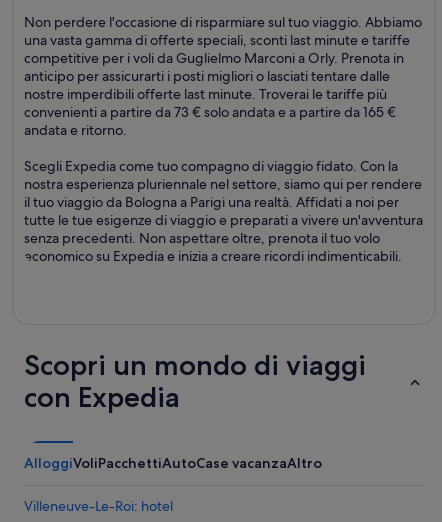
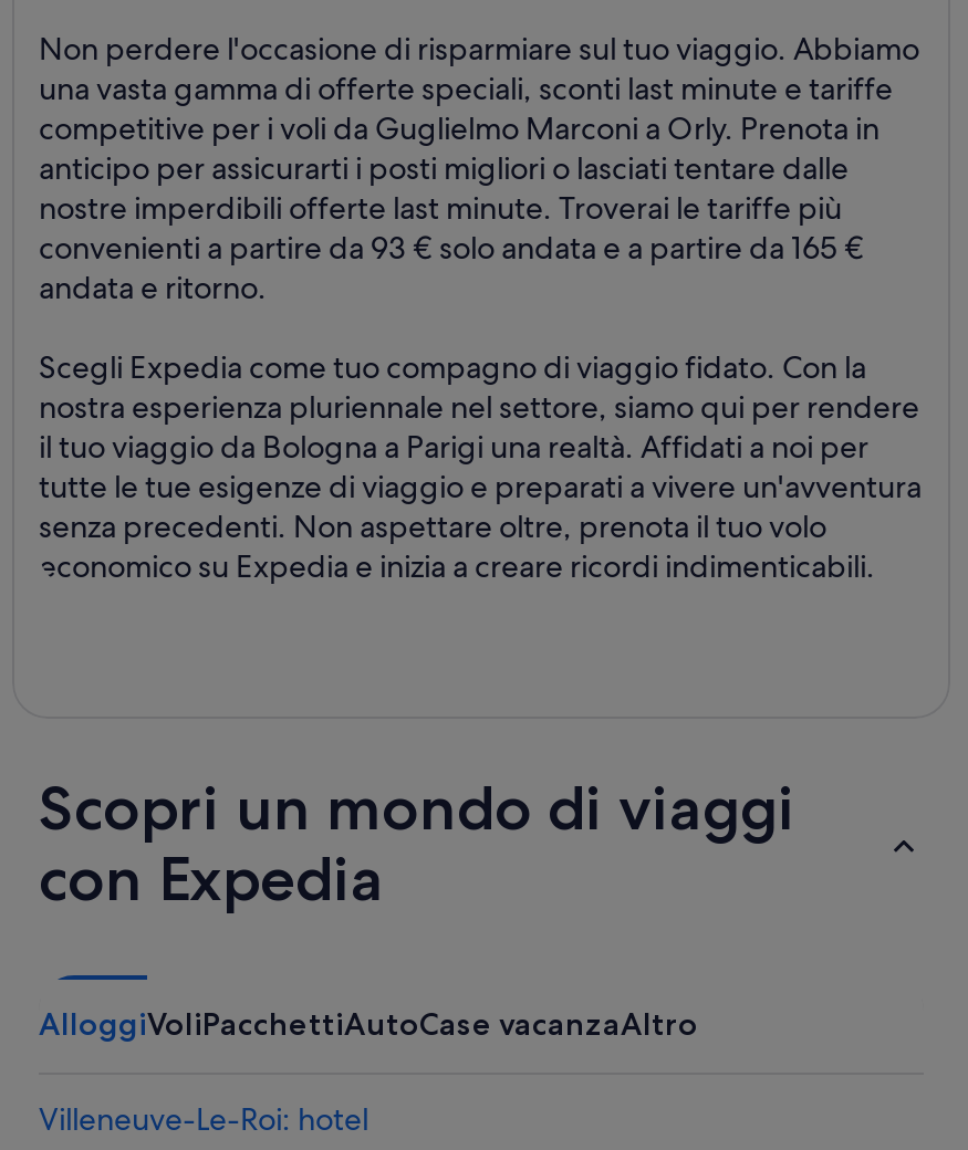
- convenienti a partire da 73 € solo andata e a partire da 165 €
+ convenienti a partire da 93 € solo andata e a partire da 165 €
